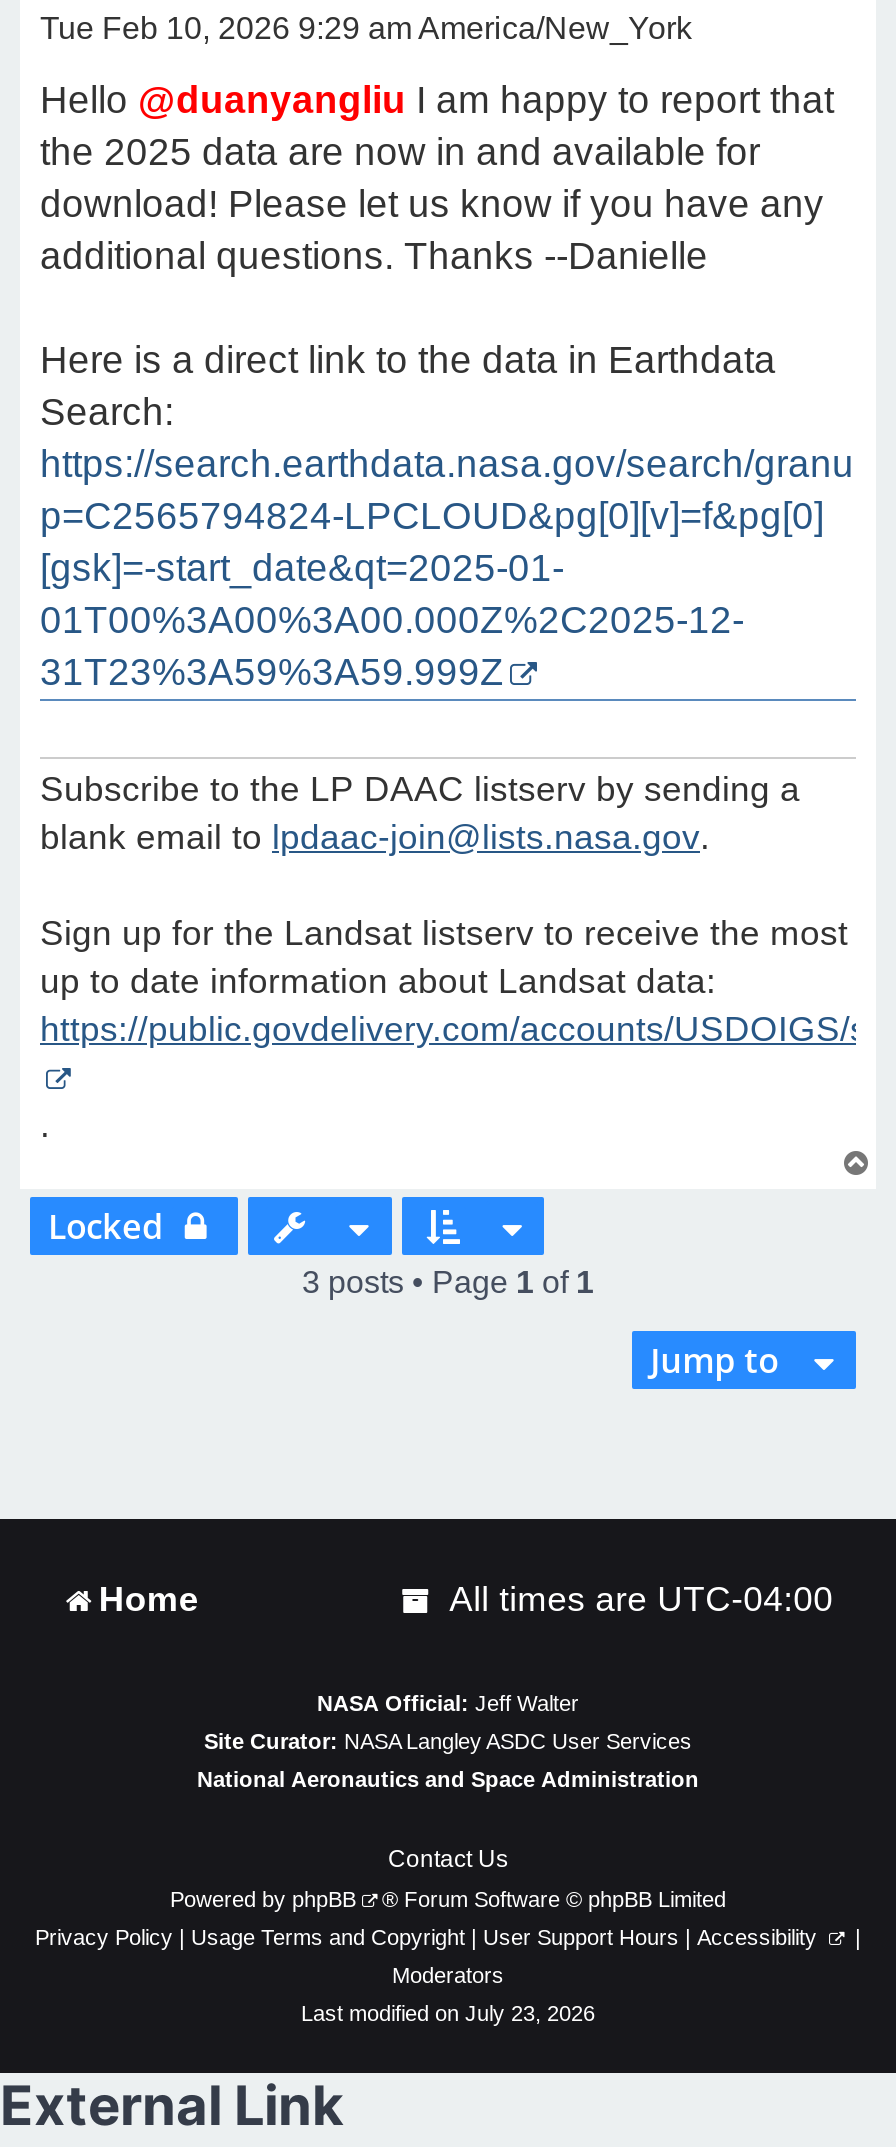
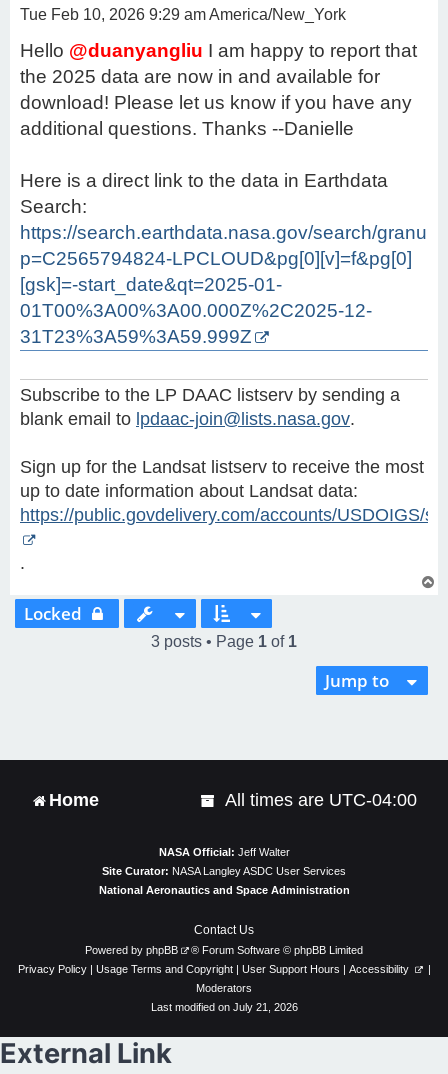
- Last modified on July 23, 2026
+ Last modified on July 21, 2026
